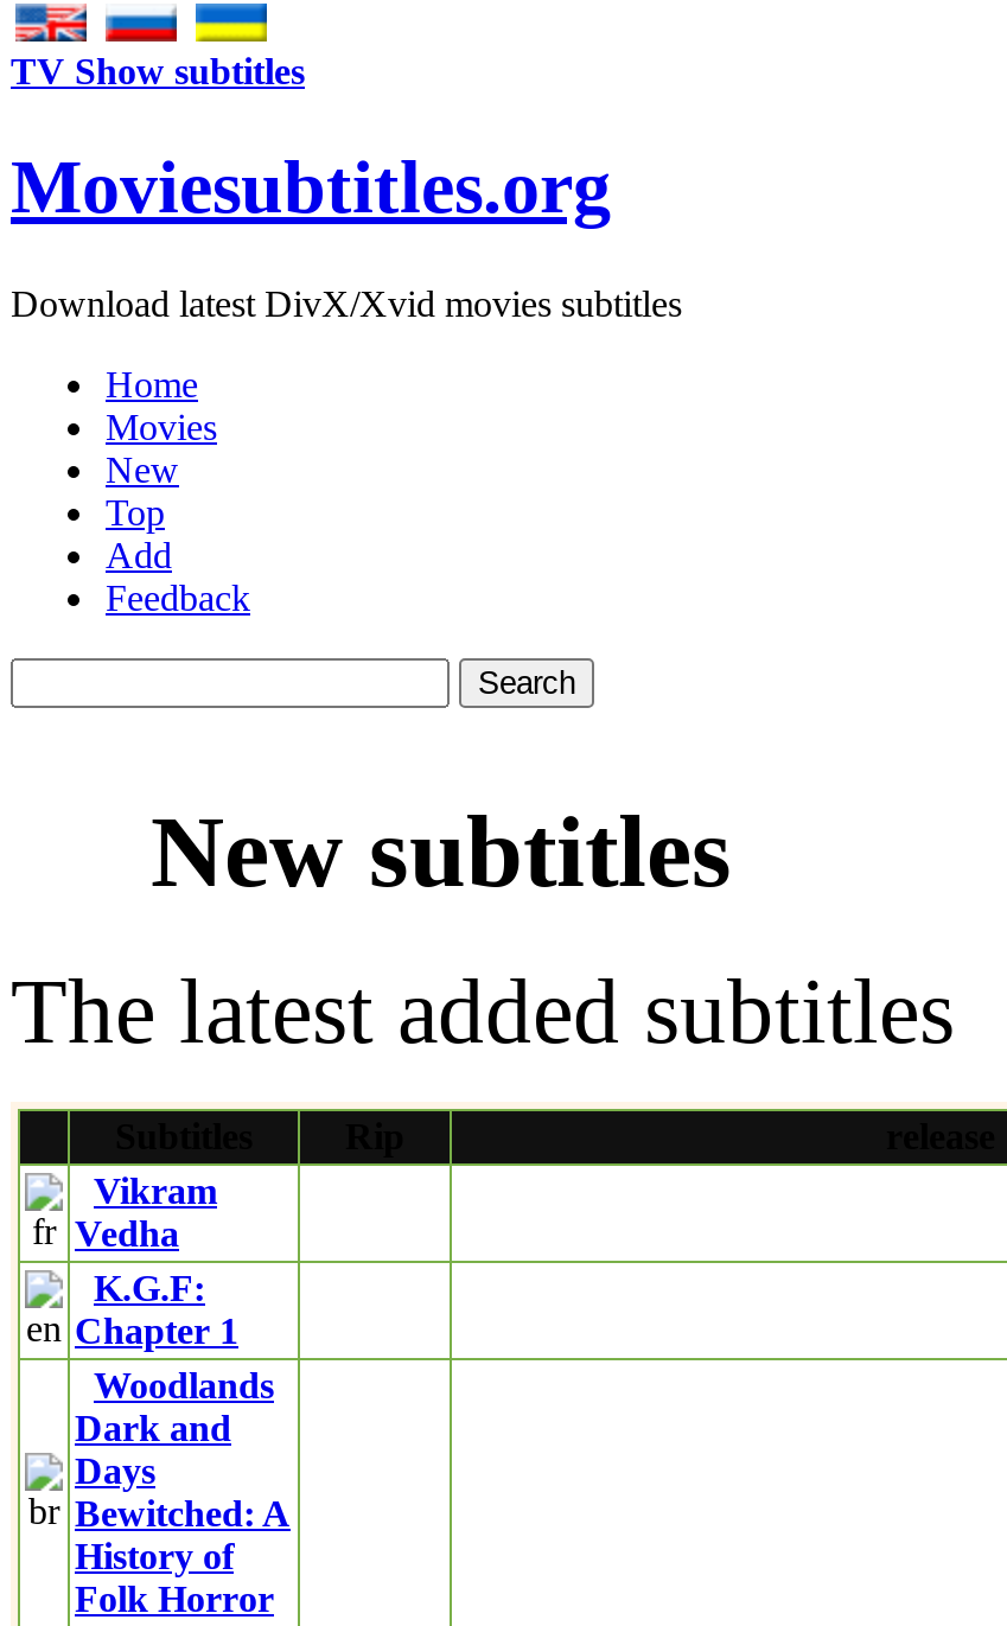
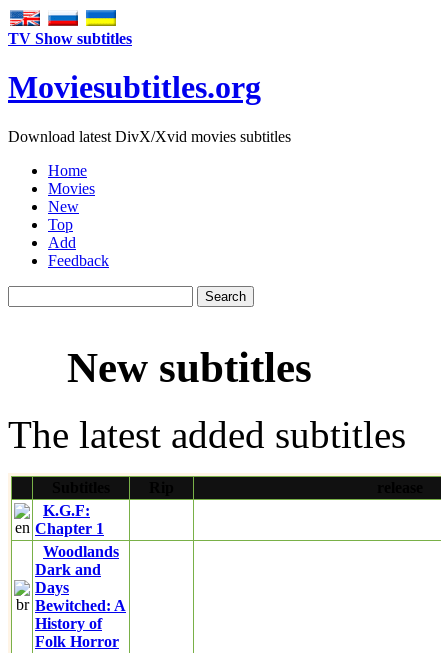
- Vikram
- Vedha
